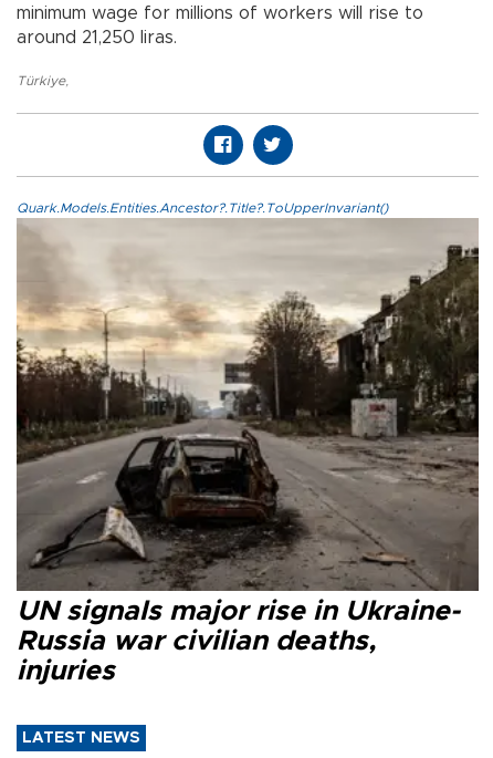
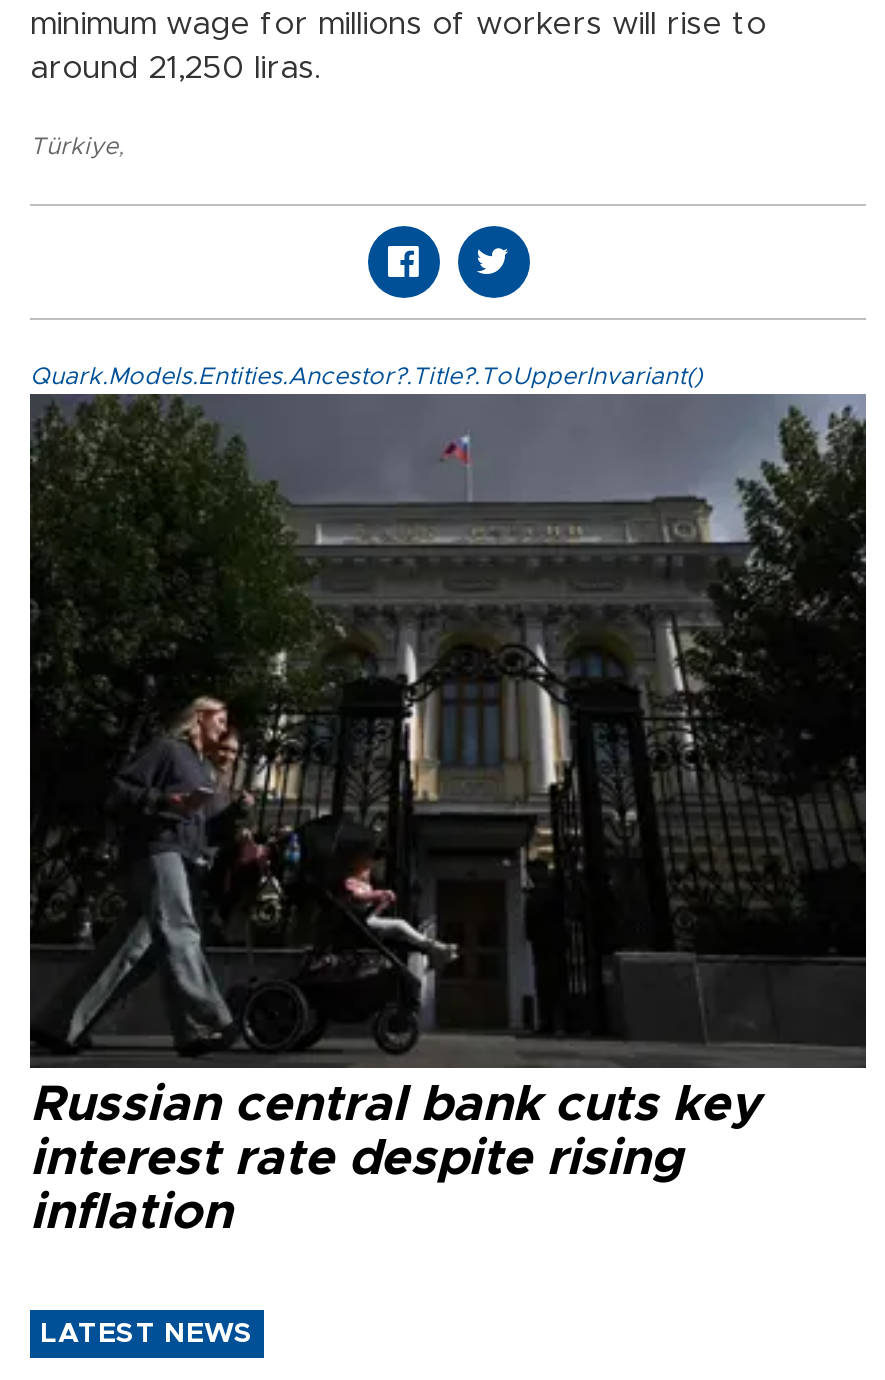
- [image]
- UN signals major rise in Ukraine-
- Russia war civilian deaths,
- injuries
+ [image]
+ Russian central bank cuts key
+ interest rate despite rising
+ inflation
